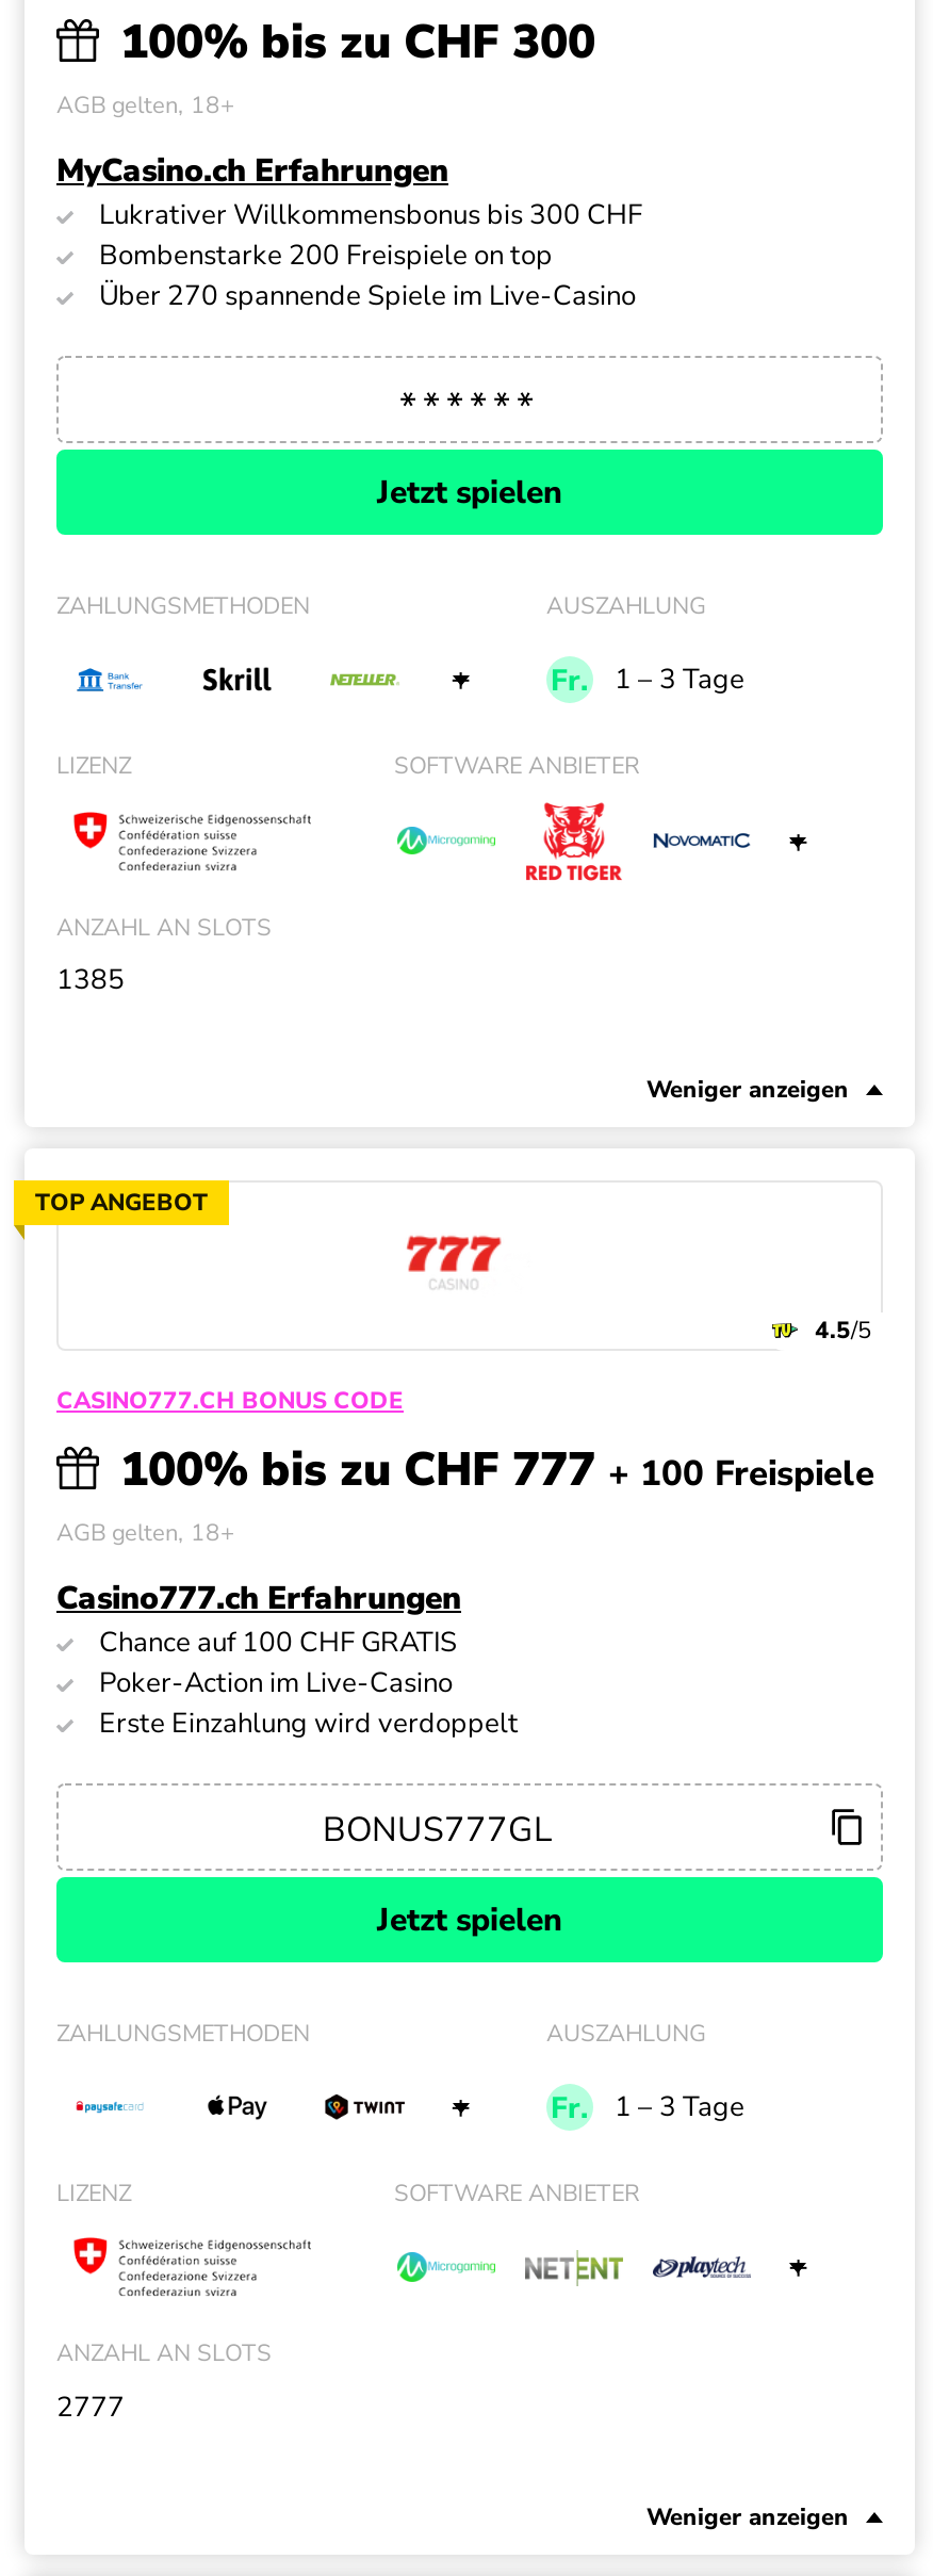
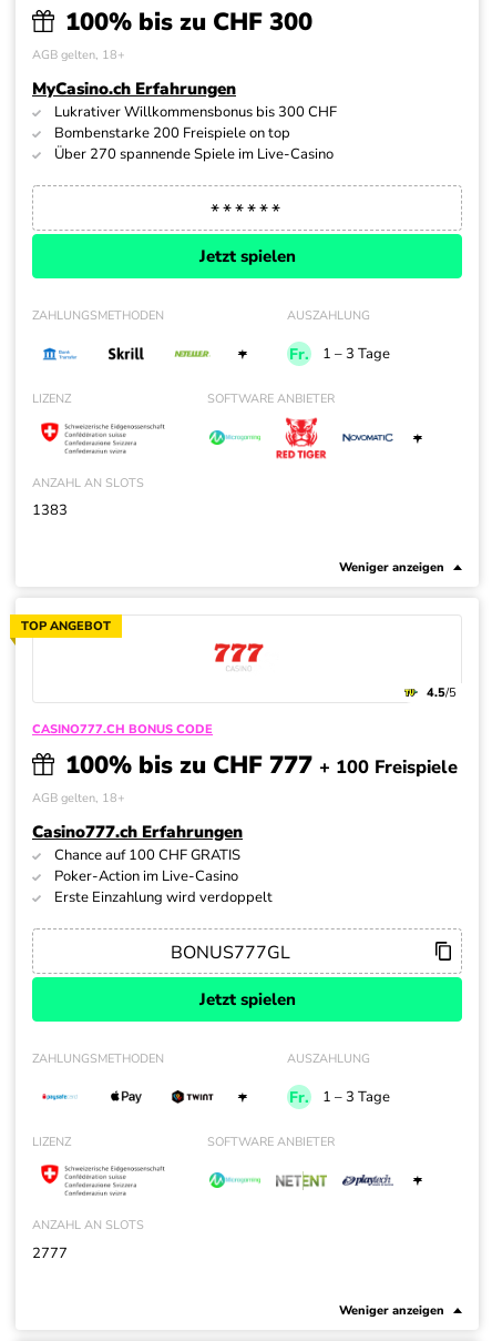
- 1385
+ 1383
